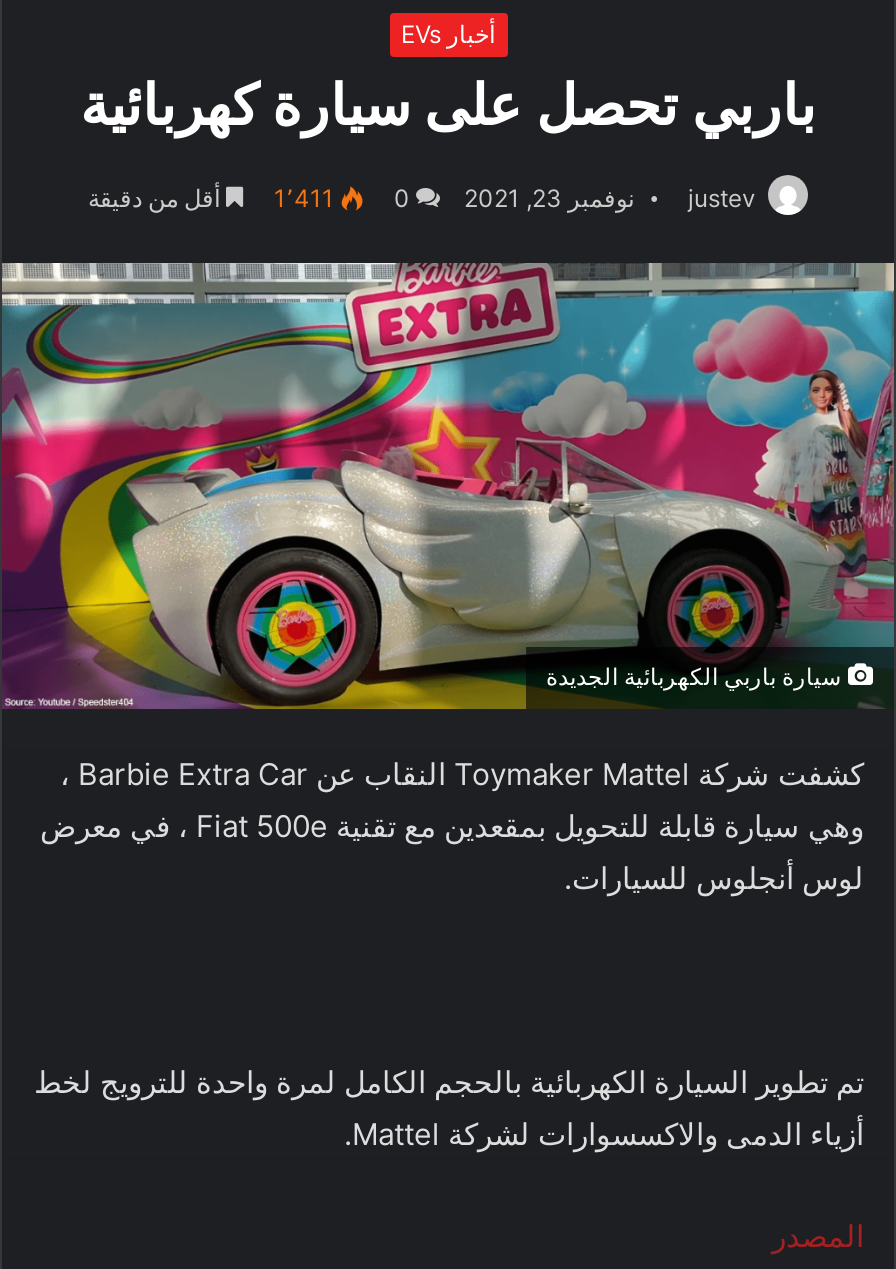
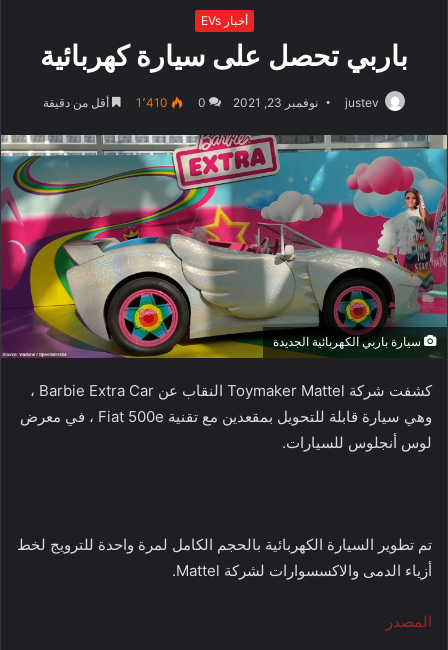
- 1٬411
+ 1٬410
